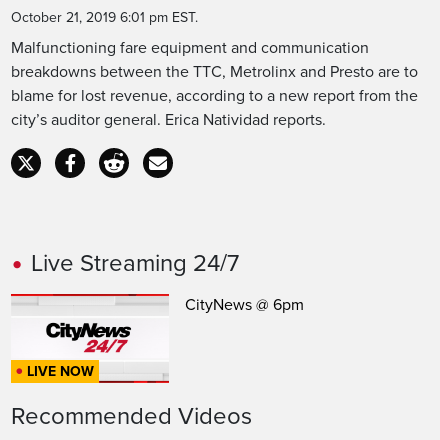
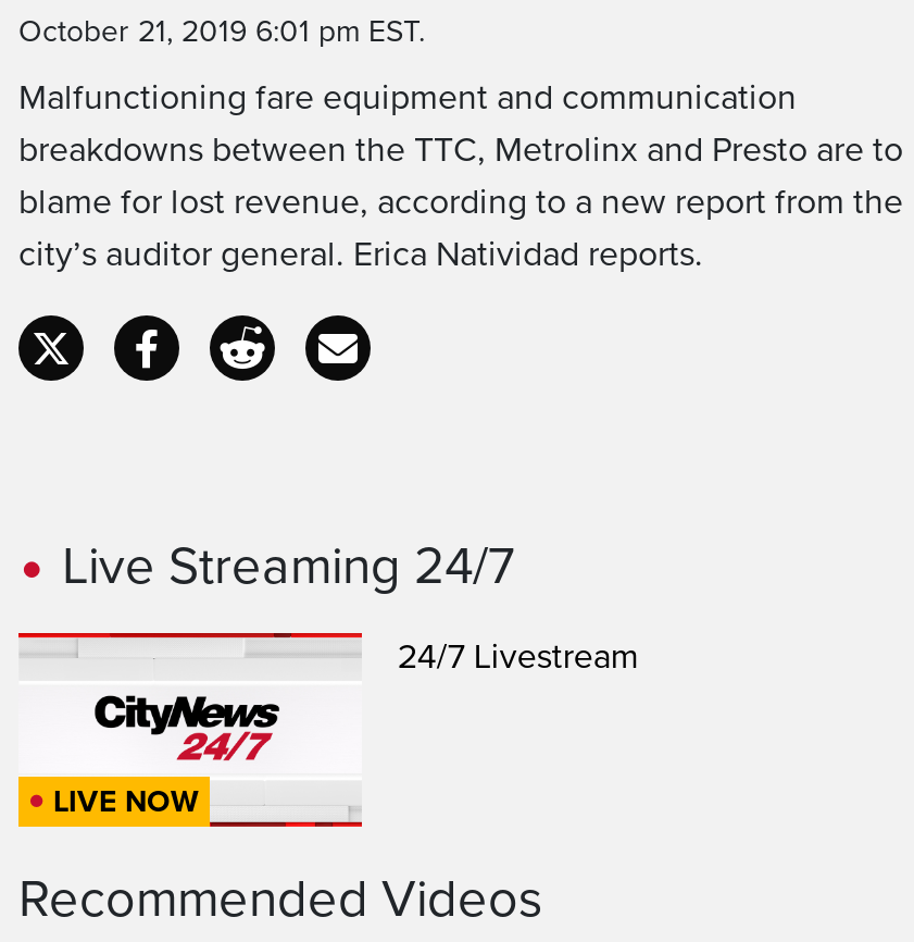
- CityNews @ 6pm
+ 24/7 Livestream
